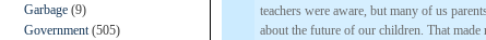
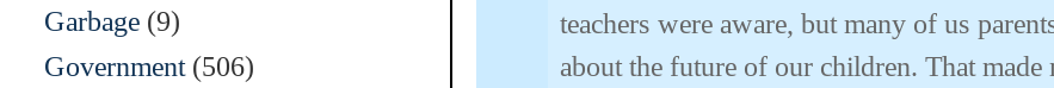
- Government (505)
+ Government (506)
